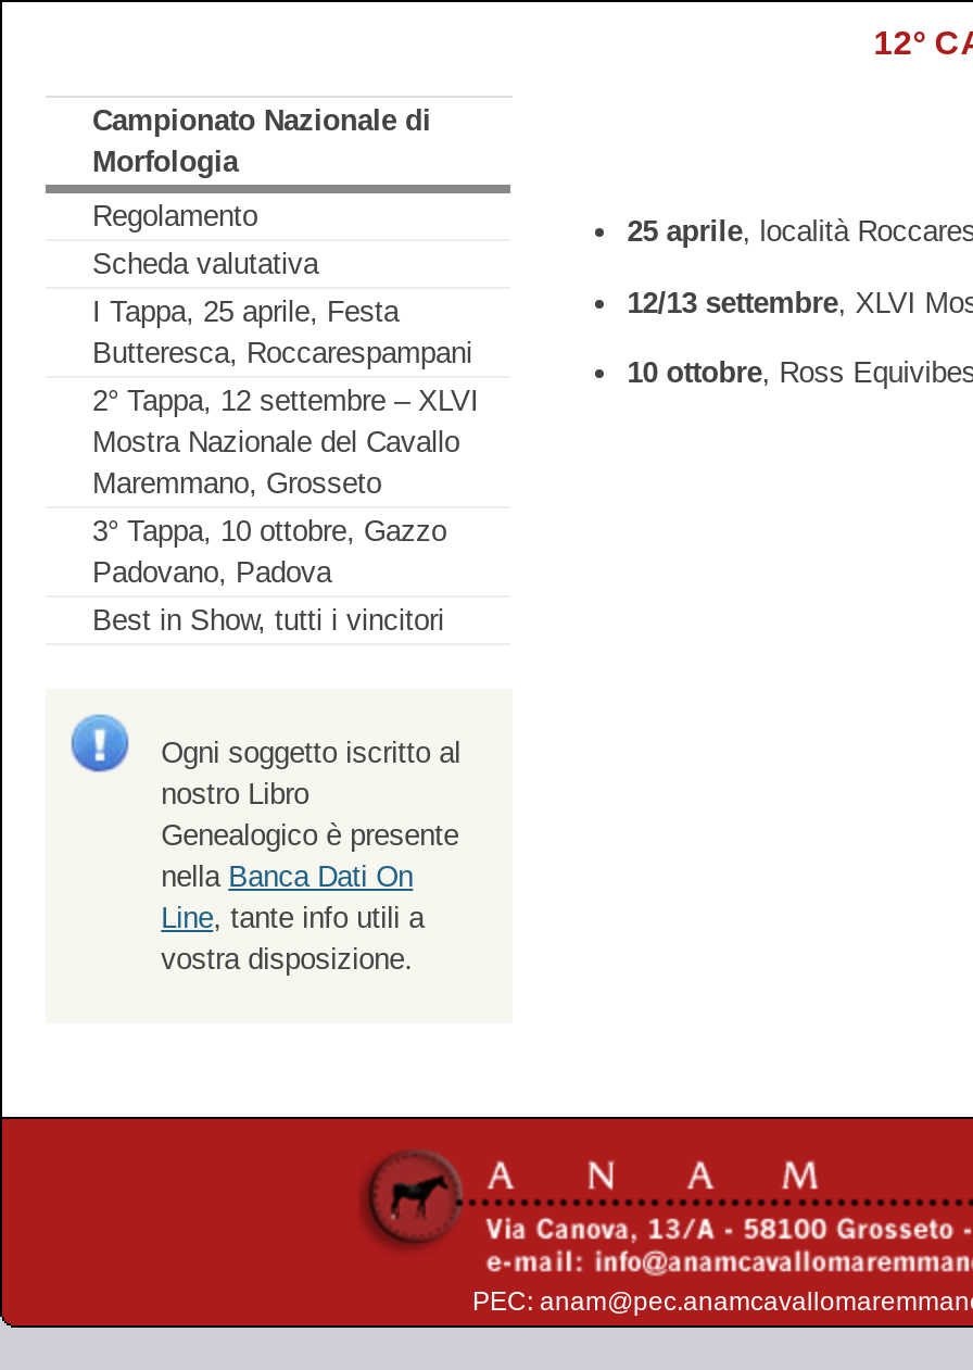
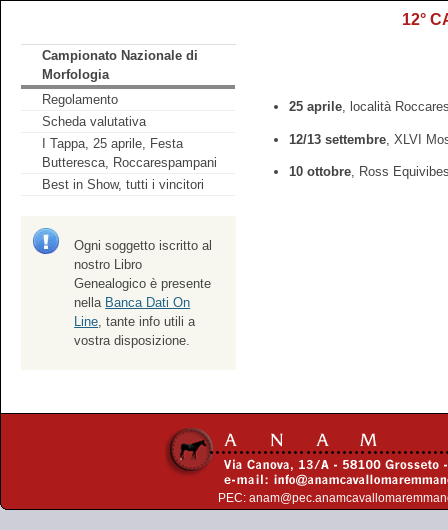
- 2° Tappa, 12 settembre – XLVI
- Mostra Nazionale del Cavallo
- Maremmano, Grosseto
- 3° Tappa, 10 ottobre, Gazzo
- Padovano, Padova
